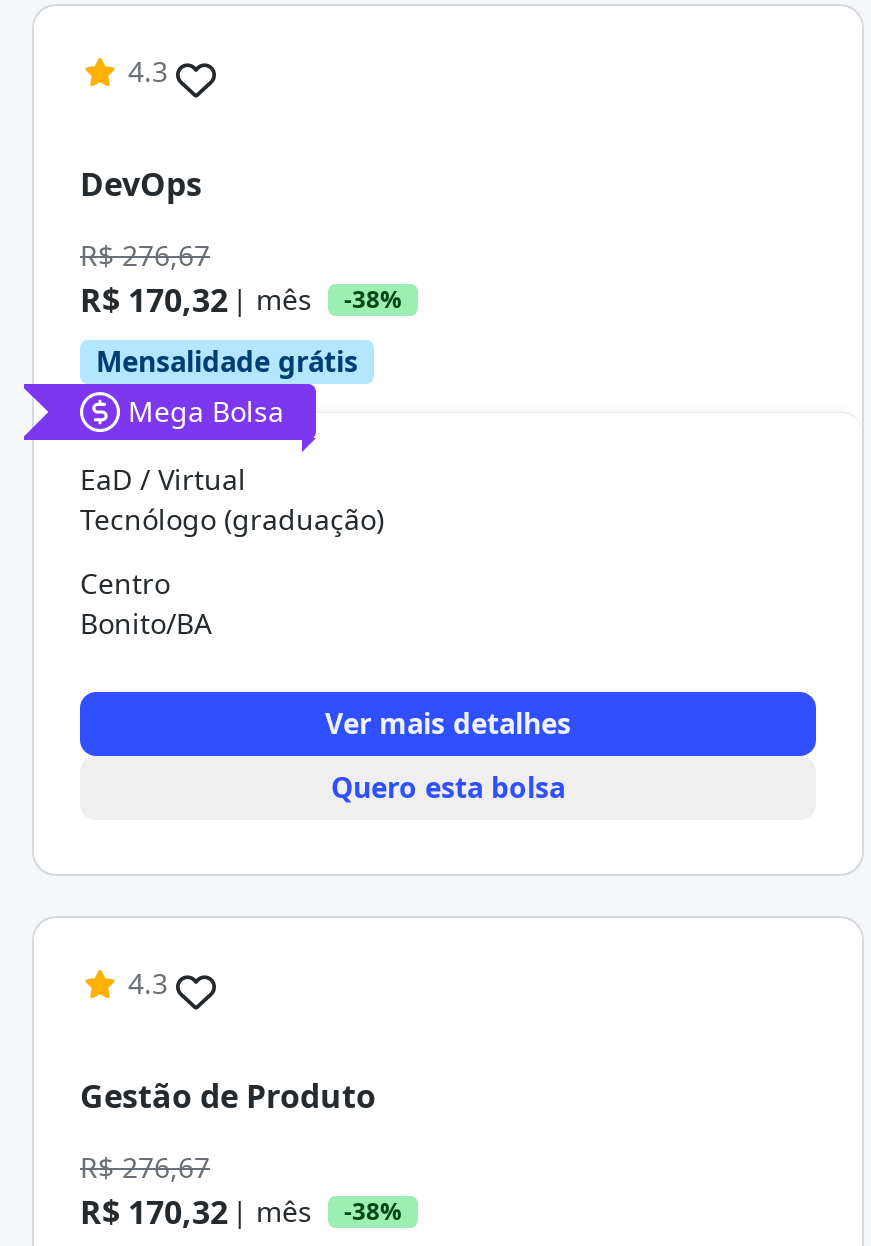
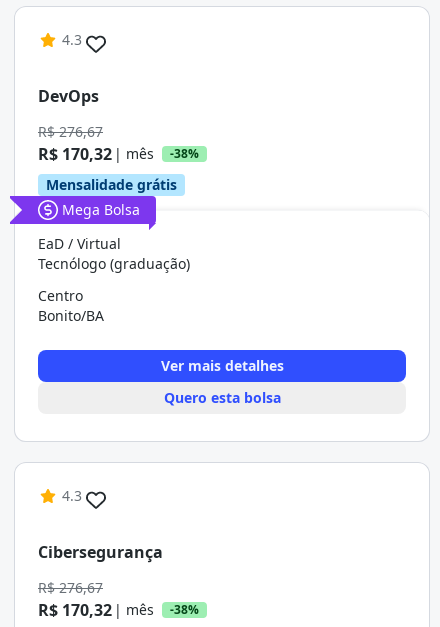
- Gestão de Produto
+ Cibersegurança
